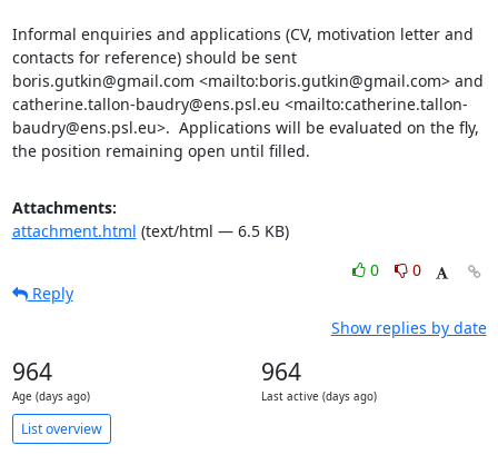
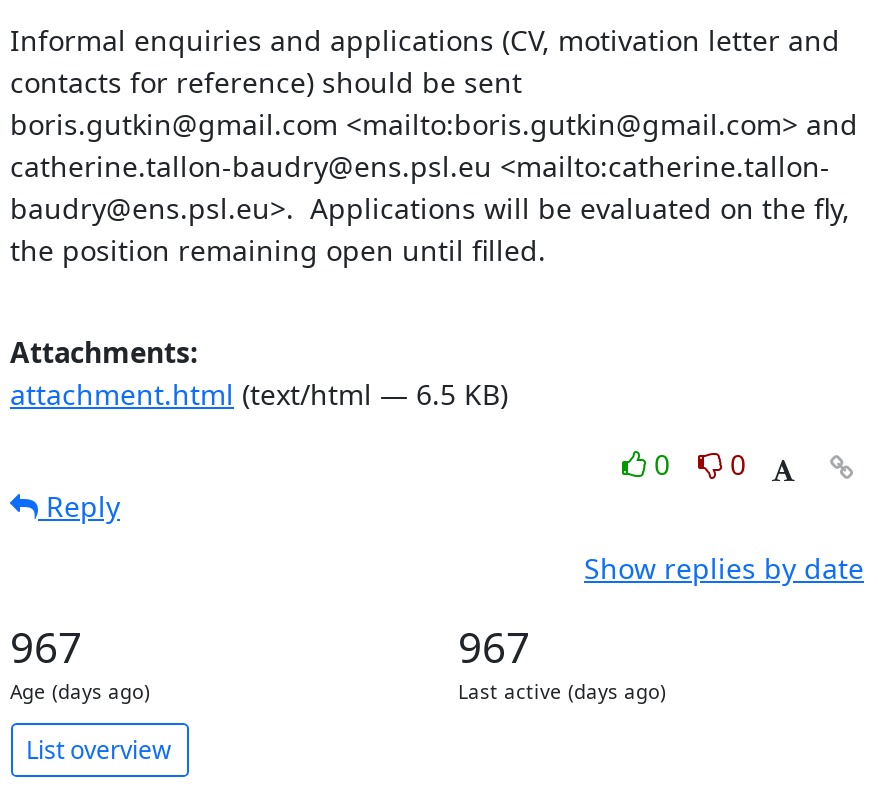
- 964
+ 967

- 964
+ 967
